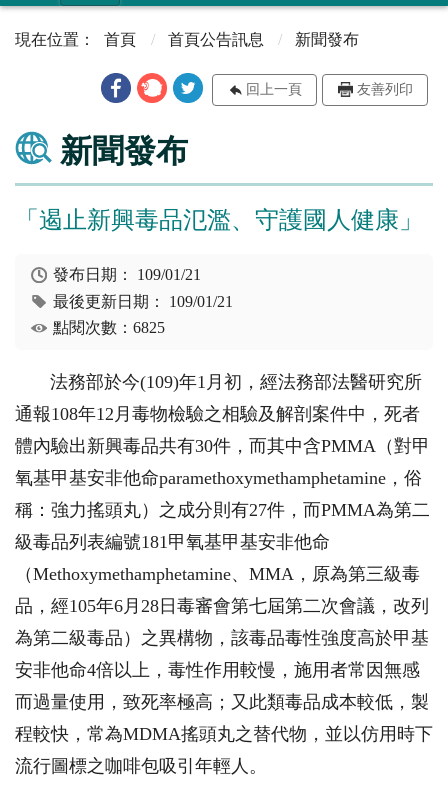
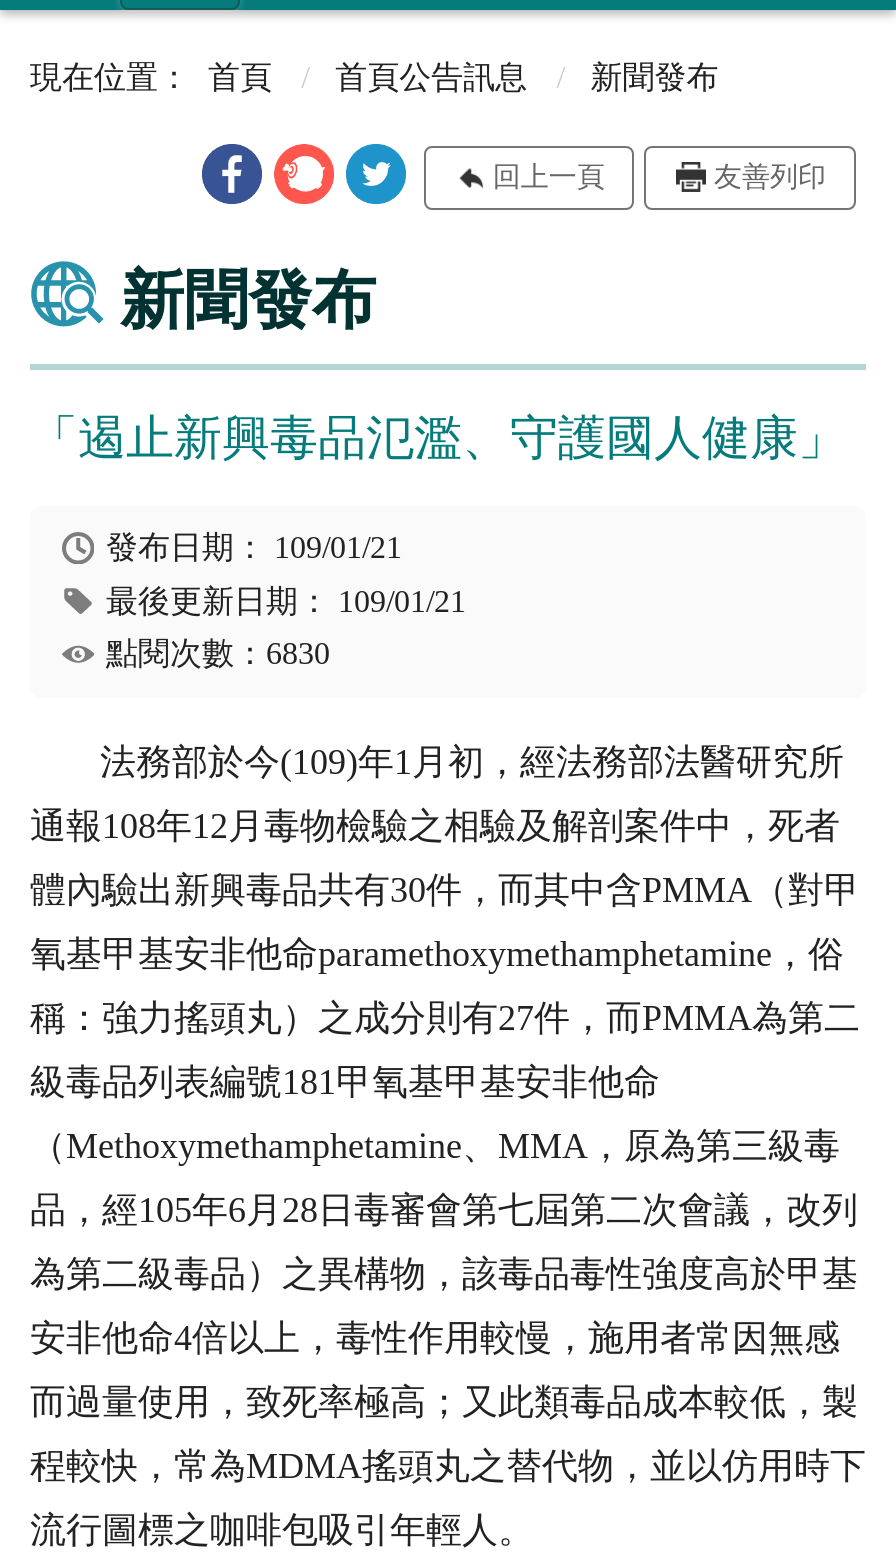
- 點閱次數：6825
+ 點閱次數：6830
